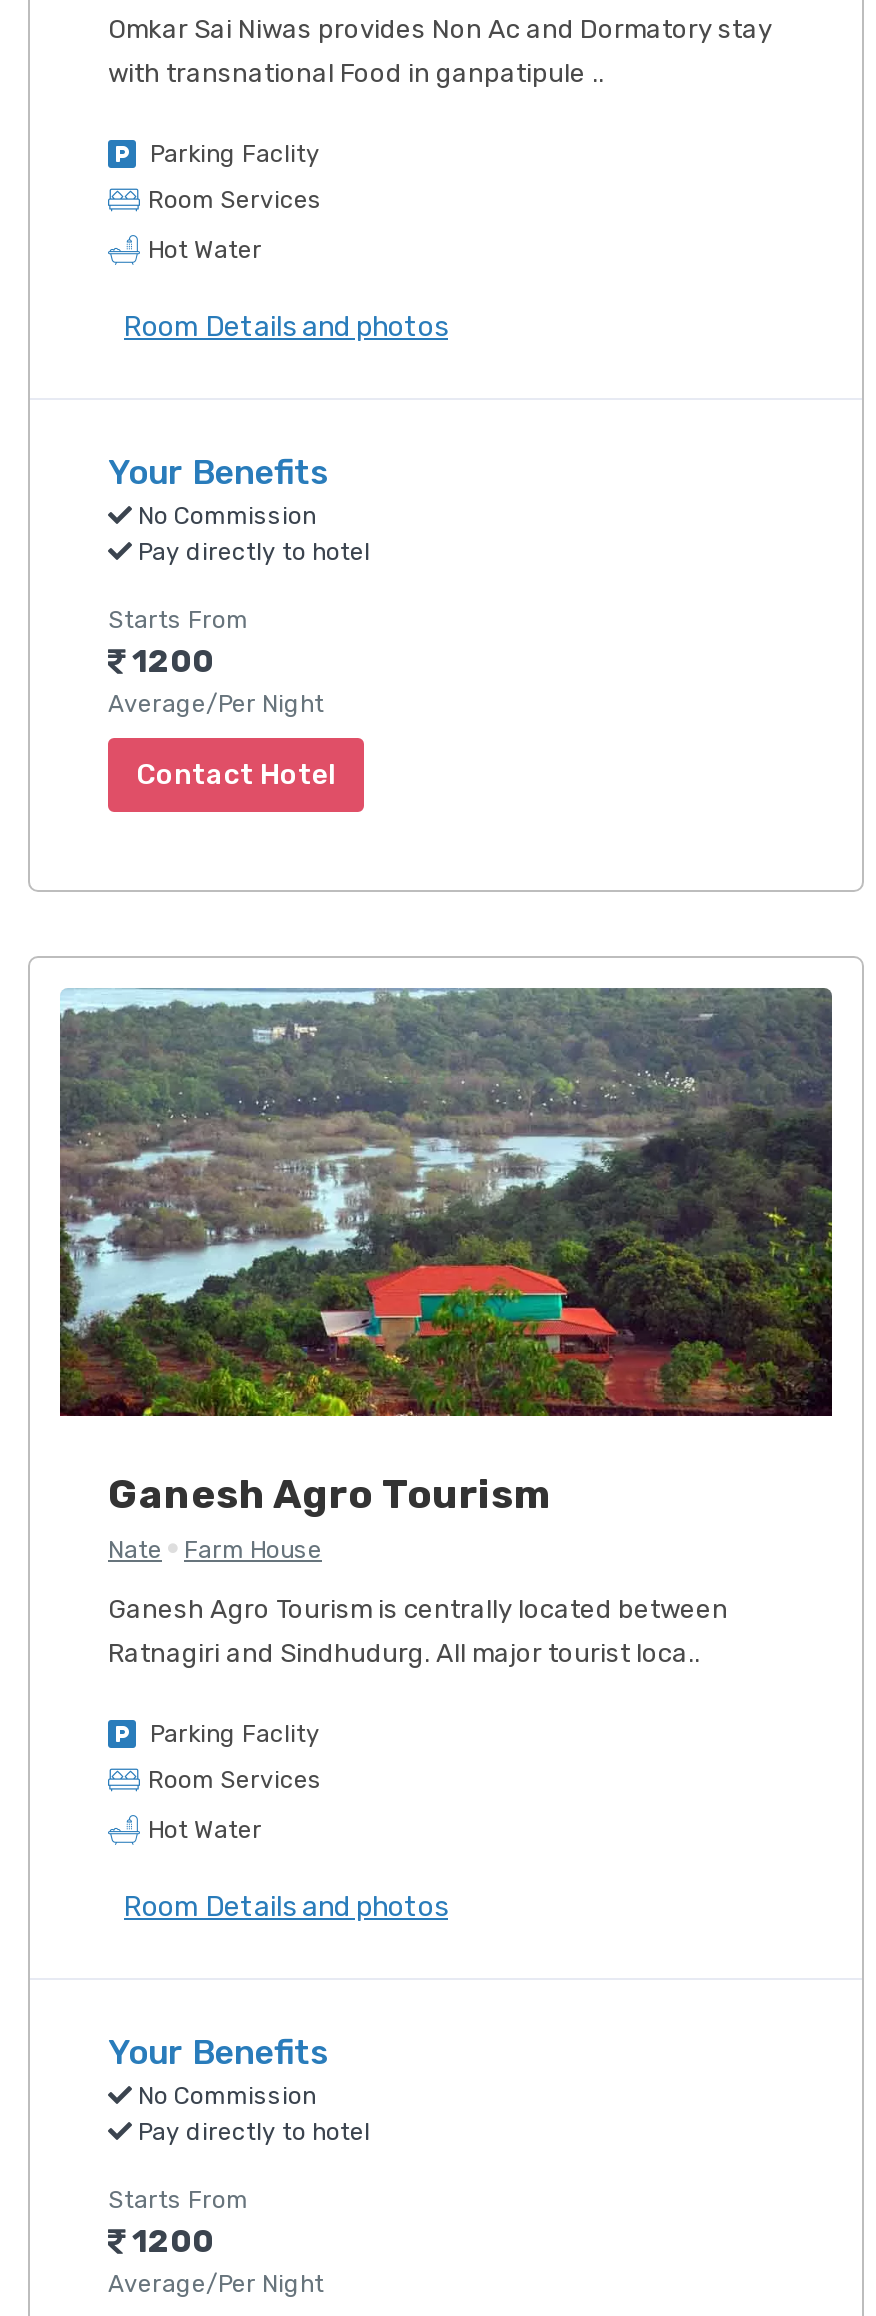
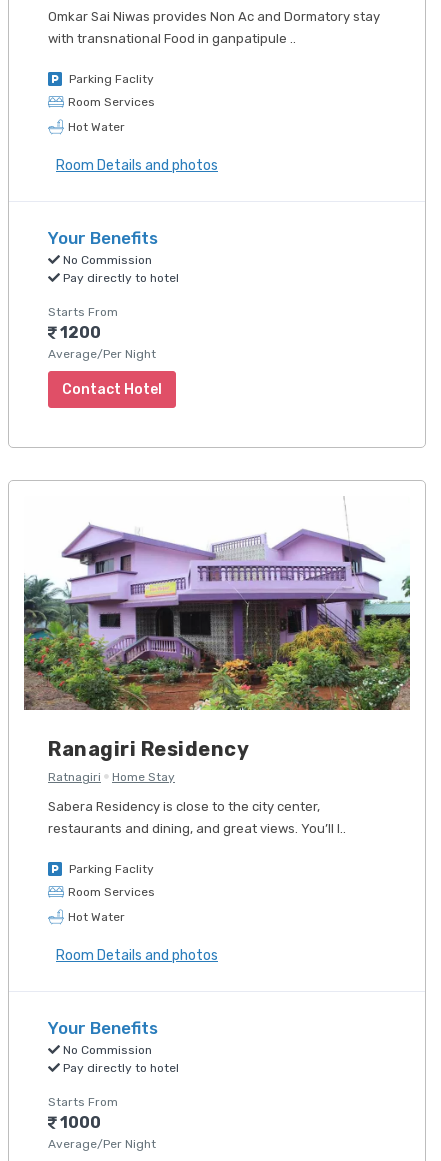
- [image]
- Ganesh Agro Tourism
- Nate
- Farm House
+ [image]
+ Ranagiri Residency
+ Ratnagiri
+ Home Stay

- Ganesh Agro Tourism is centrally located between
+ Sabera Residency is close to the city center,

- Ratnagiri and Sindhudurg. All major tourist loca..
+ restaurants and dining, and great views. You’ll l..

- 1200
+ 1000
